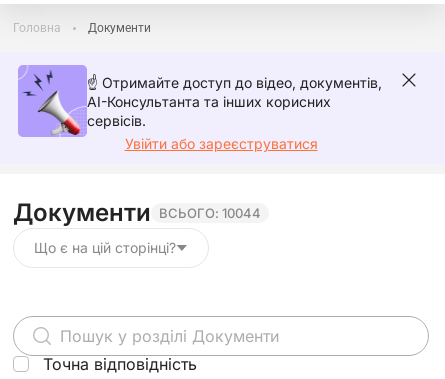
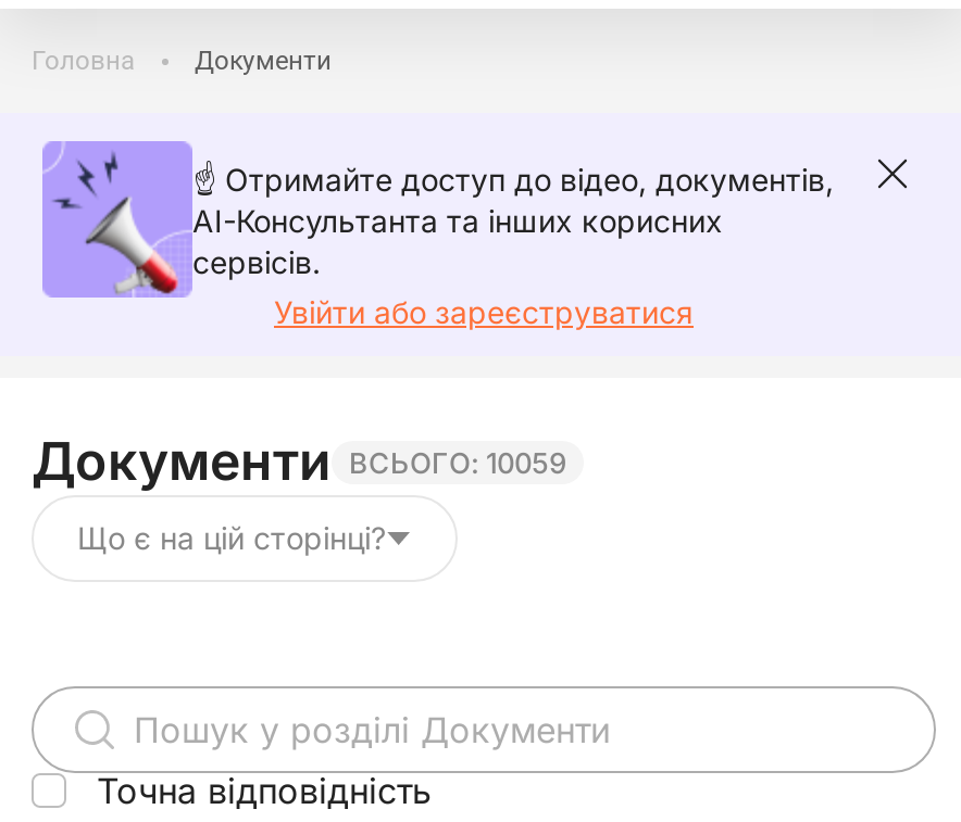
- Документи ВСЬОГО: 10044
+ Документи ВСЬОГО: 10059
